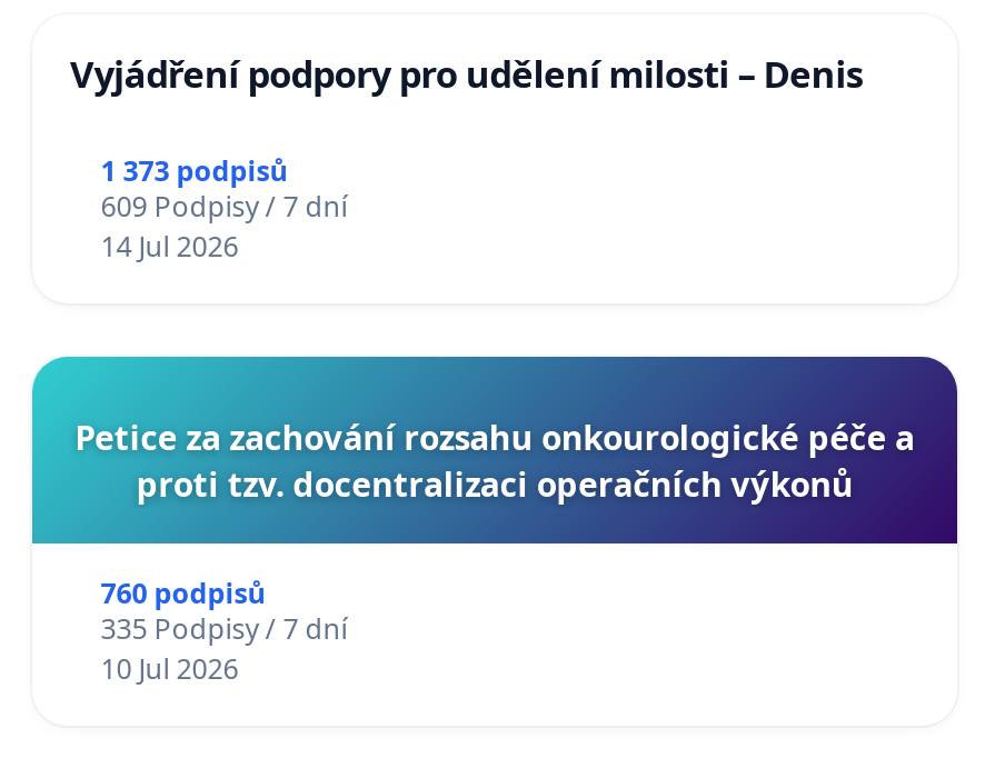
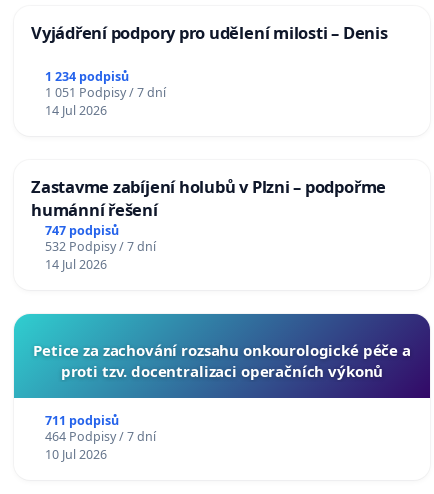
- 1 373 podpisů
- 609 Podpisy / 7 dní
+ 1 234 podpisů
+ 1 051 Podpisy / 7 dní
+ 14 Jul 2026
+ Zastavme zabíjení holubů v Plzni – podpořme
+ humánní řešení
+ 747 podpisů
+ 532 Podpisy / 7 dní

- 760 podpisů
+ 711 podpisů

- 335 Podpisy / 7 dní
+ 464 Podpisy / 7 dní
